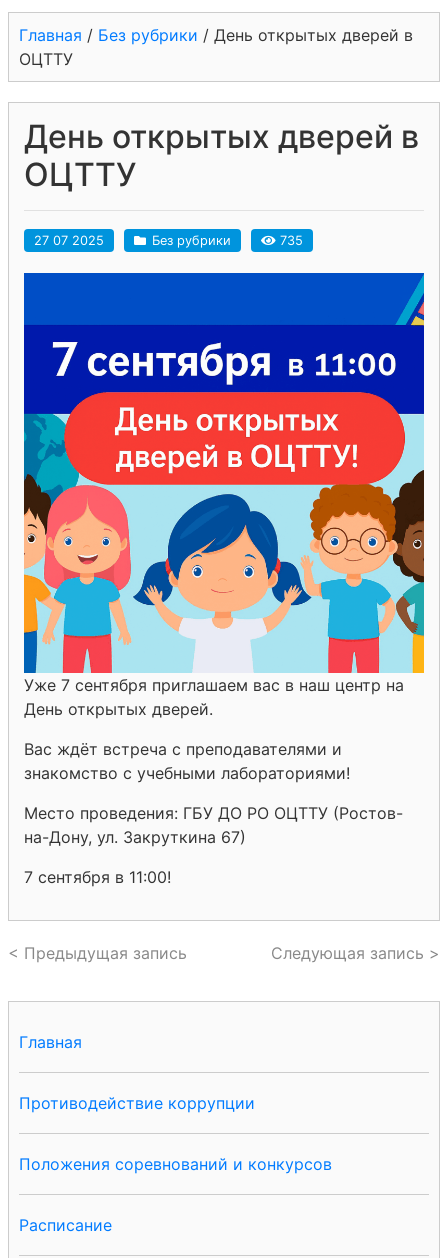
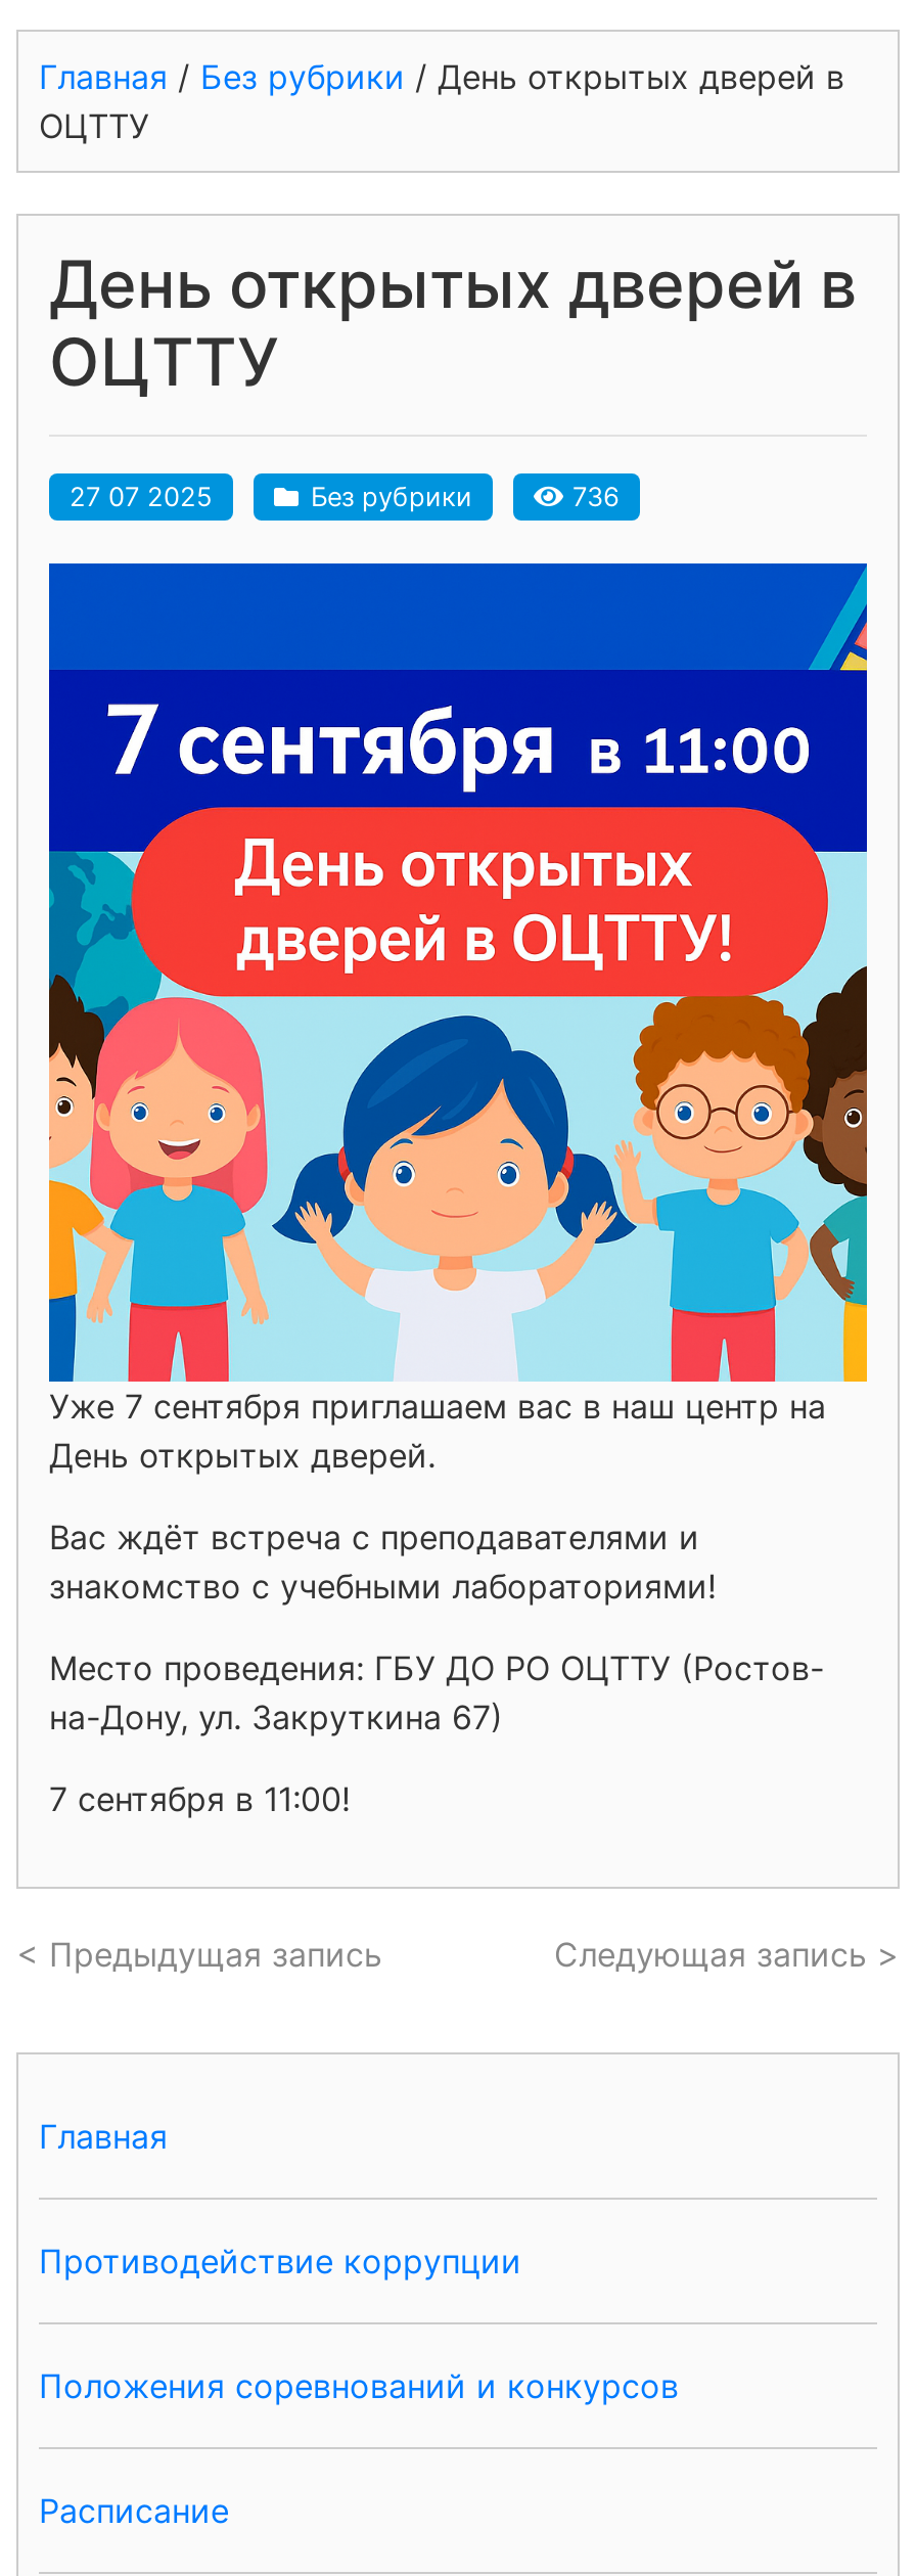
- 735
+ 736
